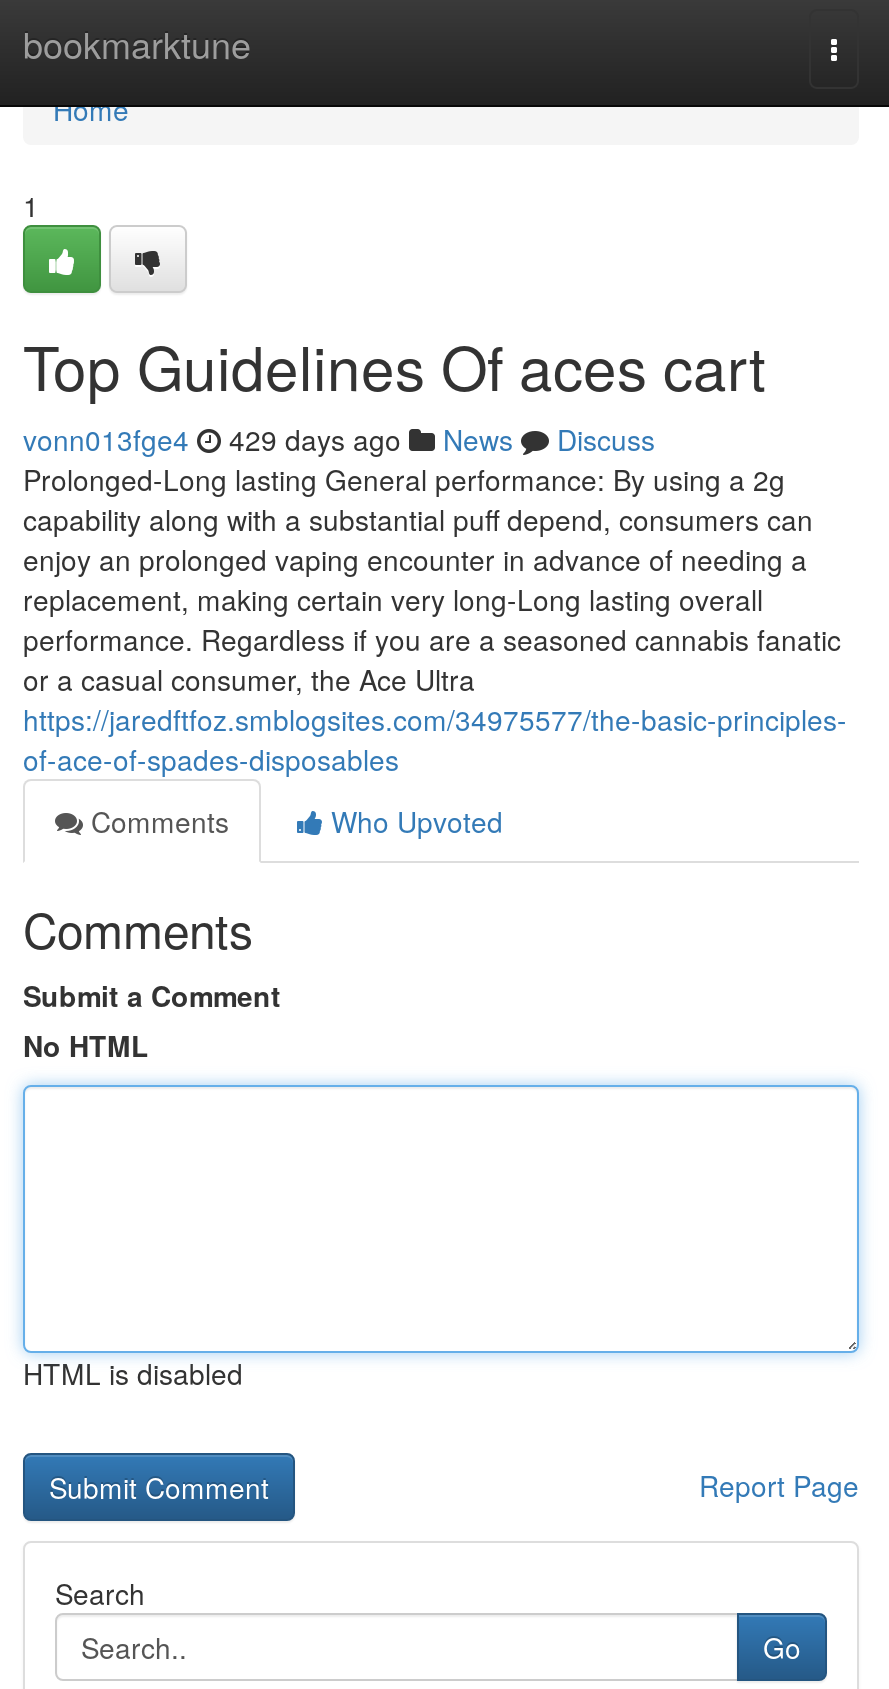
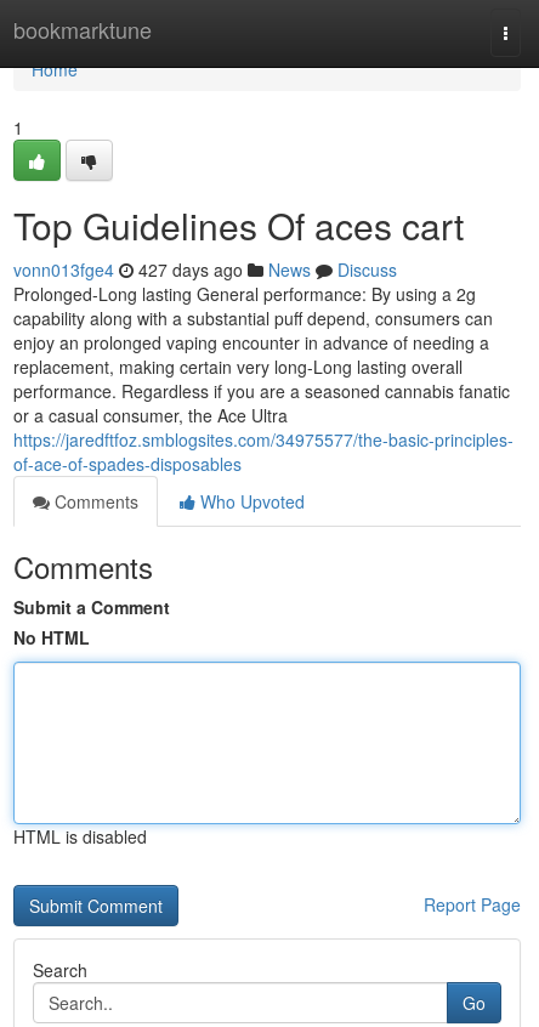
- vonn013fge4 429 days ago News Discuss
+ vonn013fge4 427 days ago News Discuss
